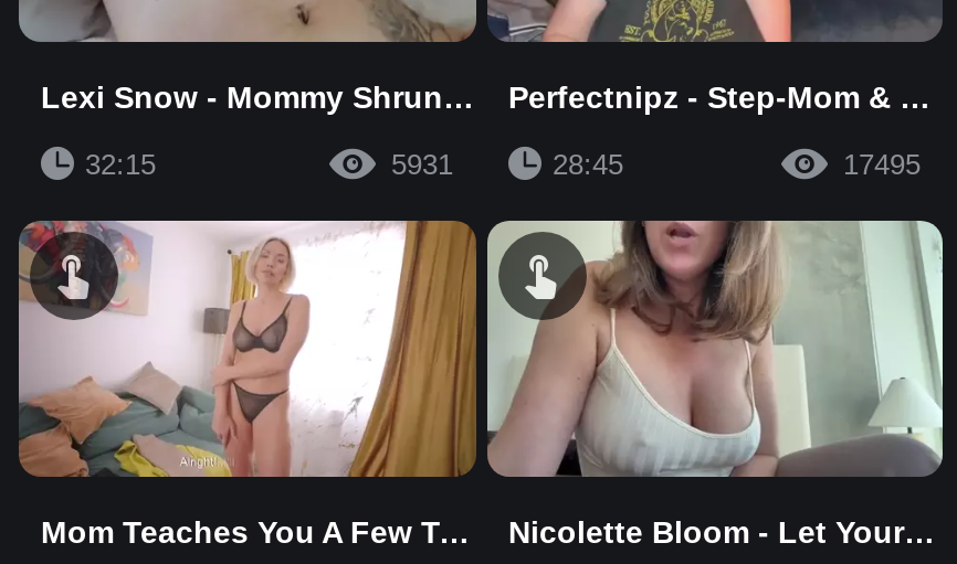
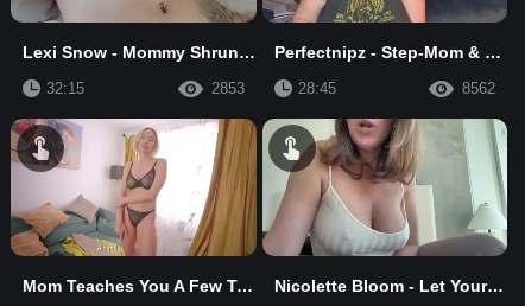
- 5931
+ 2853

- 17495
+ 8562
